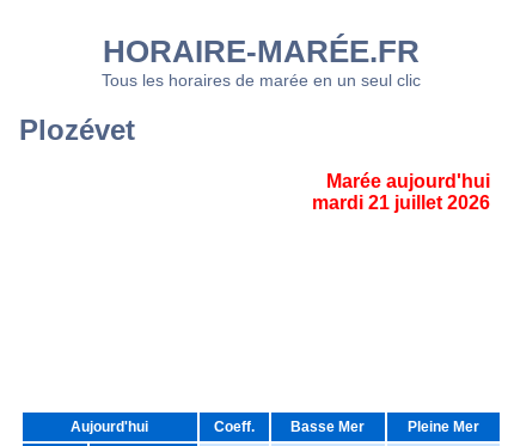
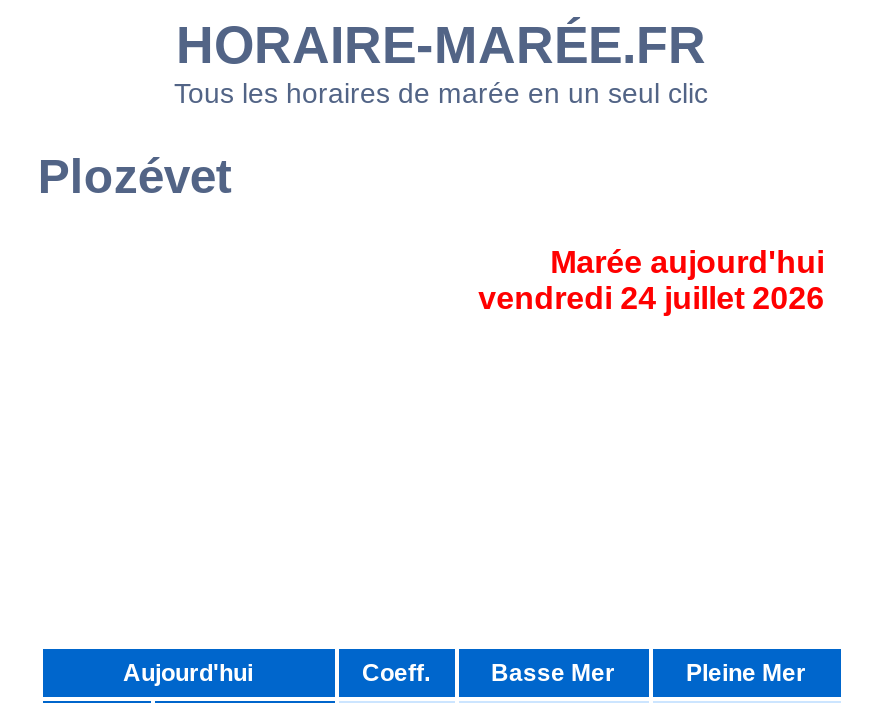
- mardi 21 juillet 2026
+ vendredi 24 juillet 2026
